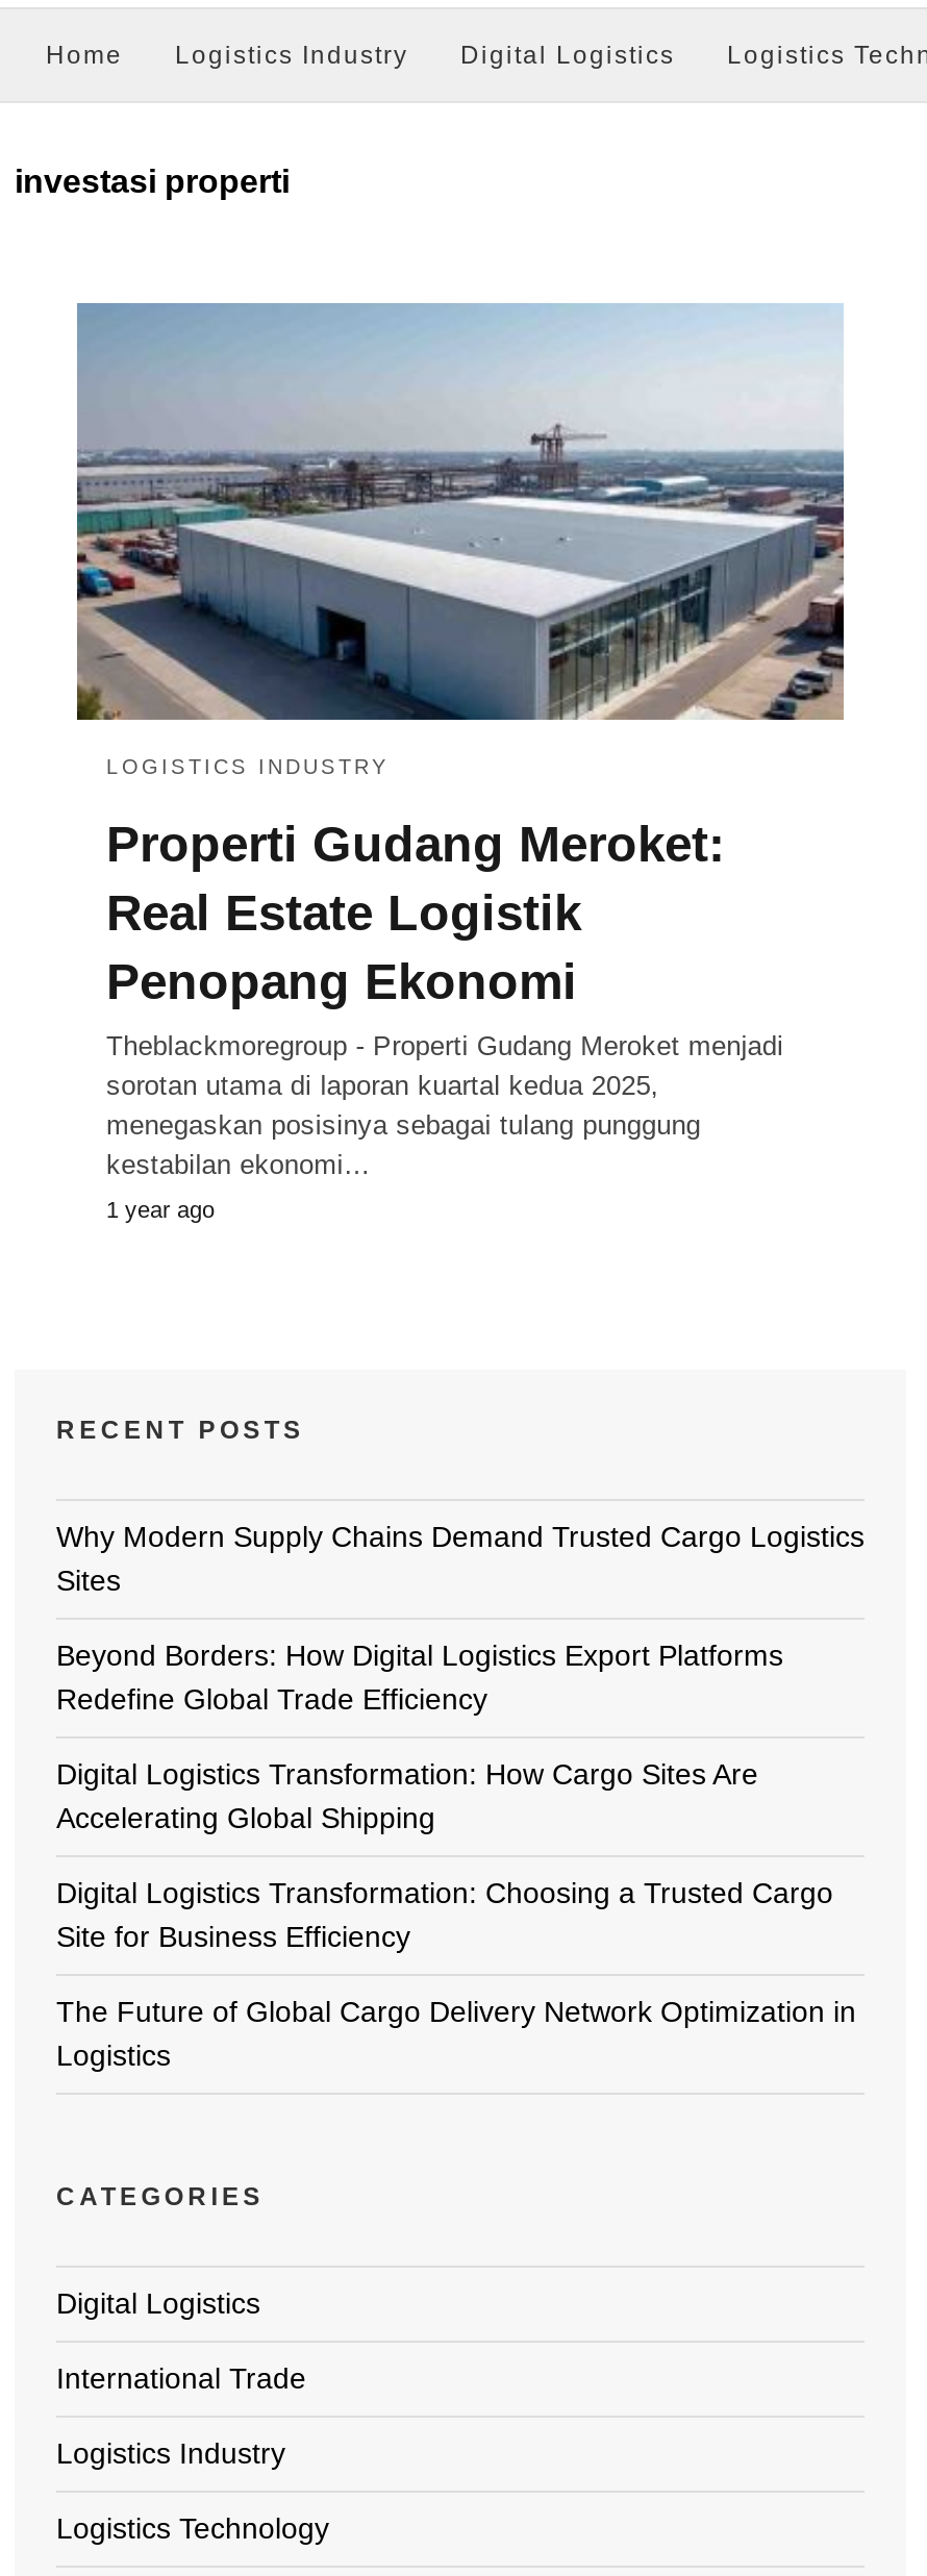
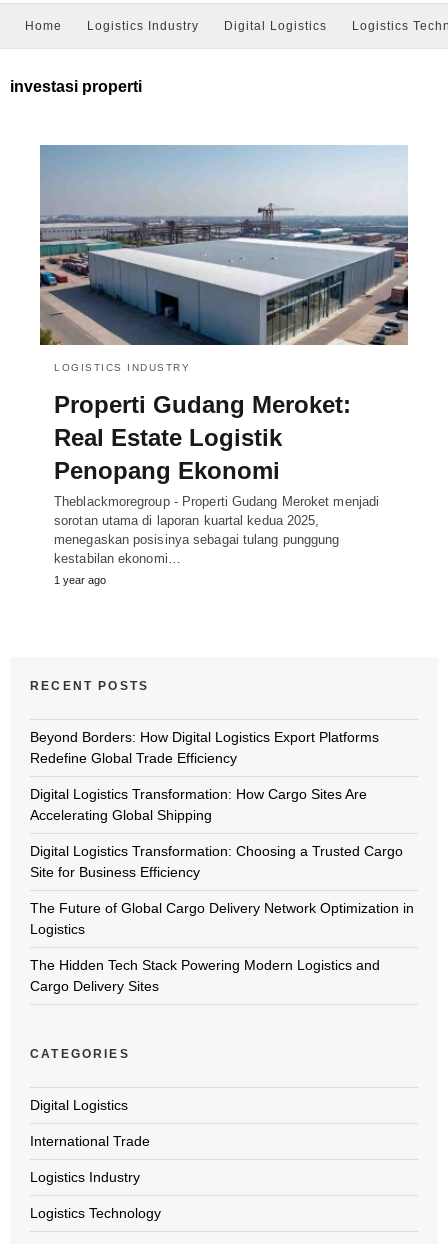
- Why Modern Supply Chains Demand Trusted Cargo Logistics
- Sites

moved up: Beyond Borders: How Digital Logistics Export Platforms | Redefine Global Trade Efficiency | Digital Logistics Transformation: How Cargo Sites Are | Accelerating Global Shipping | Digital Logistics Transformation: Choosing a Trusted Cargo | Site for Business Efficiency | The Future of Global Cargo Delivery Network Optimization in | Logistics

+ The Hidden Tech Stack Powering Modern Logistics and
+ Cargo Delivery Sites
